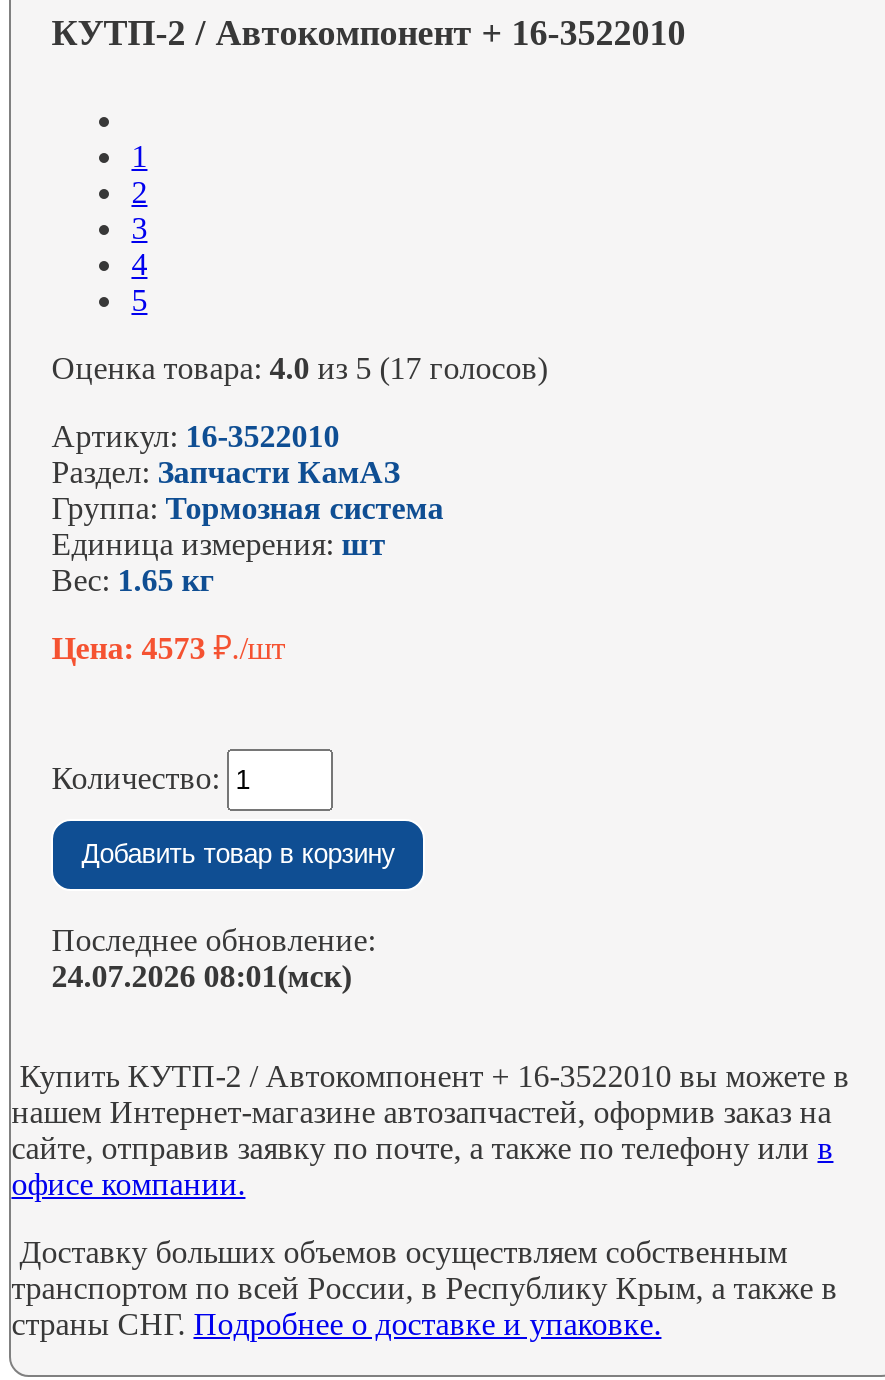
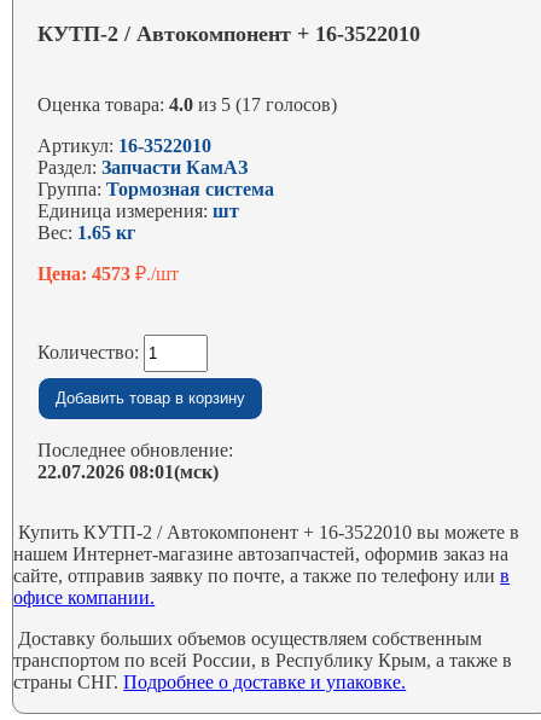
- 1
- 2
- 3
- 4
- 5

- 24.07.2026 08:01(мск)
+ 22.07.2026 08:01(мск)
